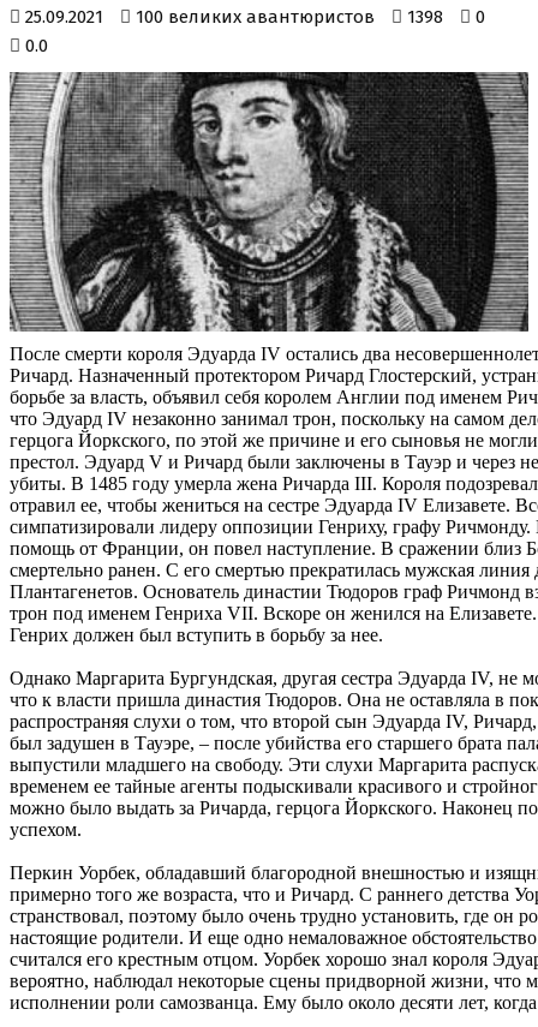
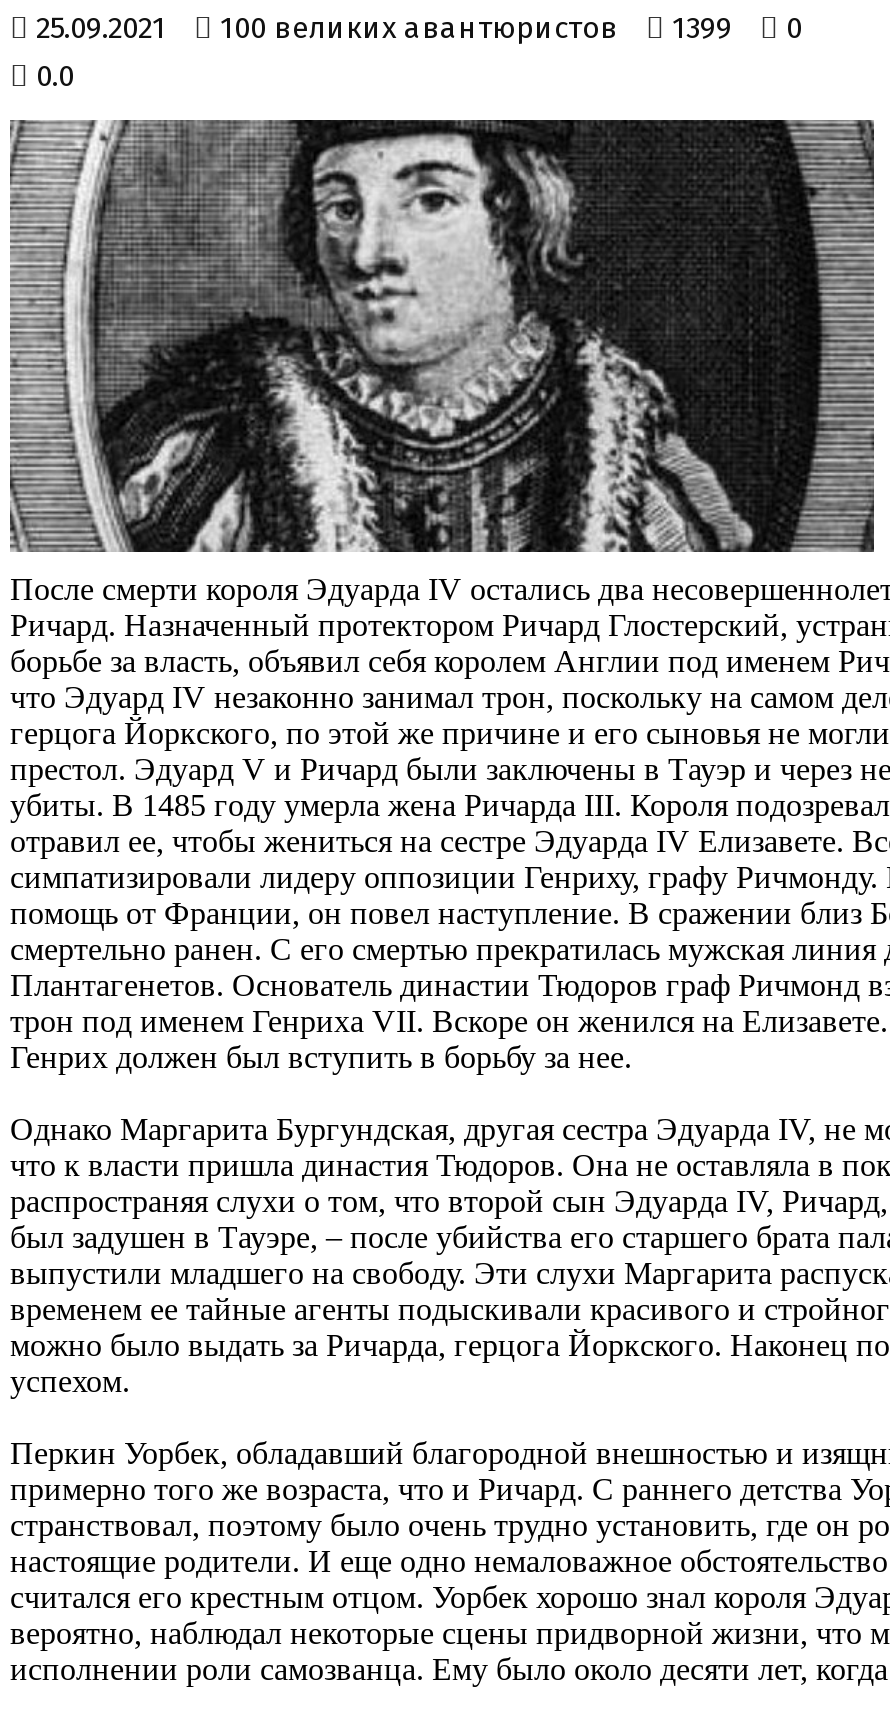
- 25.09.2021 100 великих авантюристов 1398 0
+ 25.09.2021 100 великих авантюристов 1399 0
